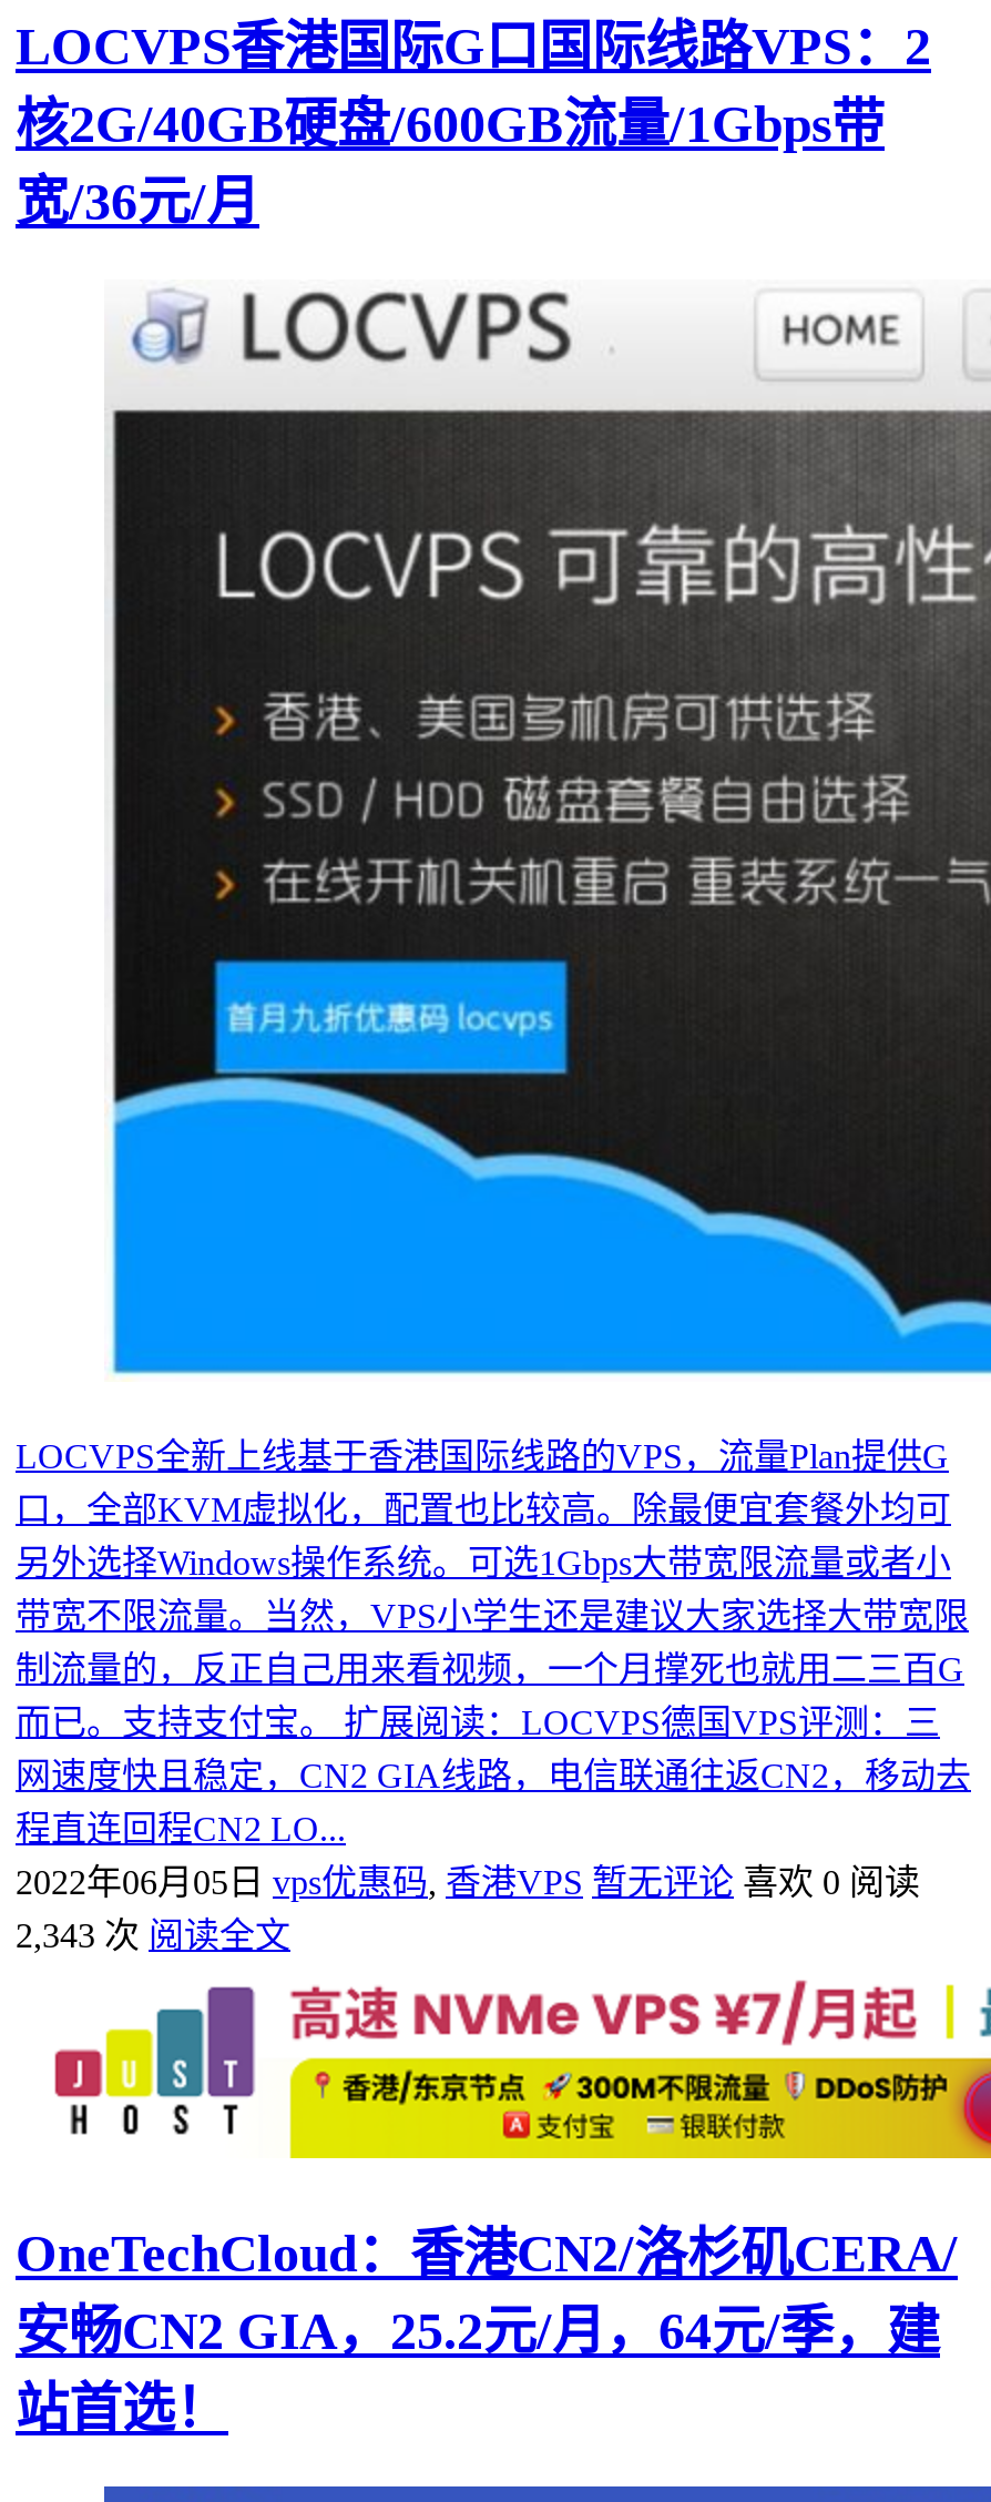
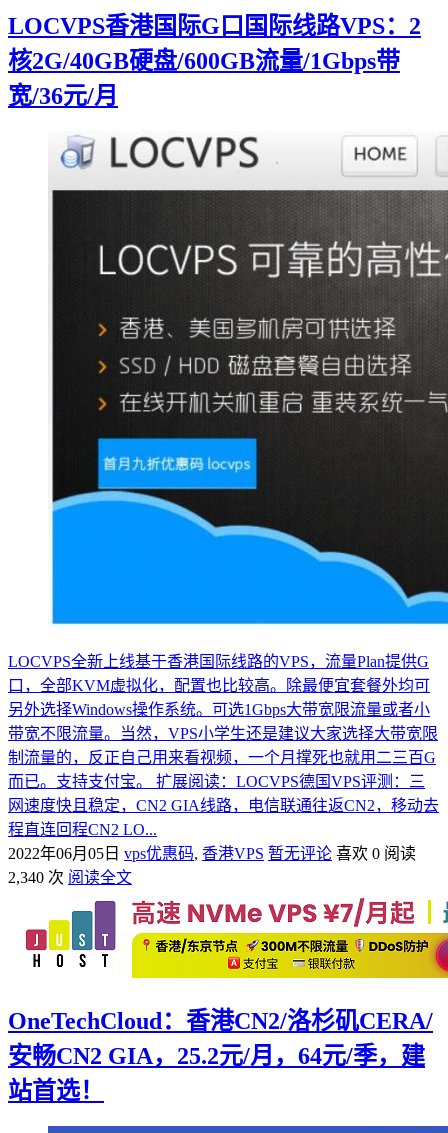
- 2,343 次 阅读全文
+ 2,340 次 阅读全文
